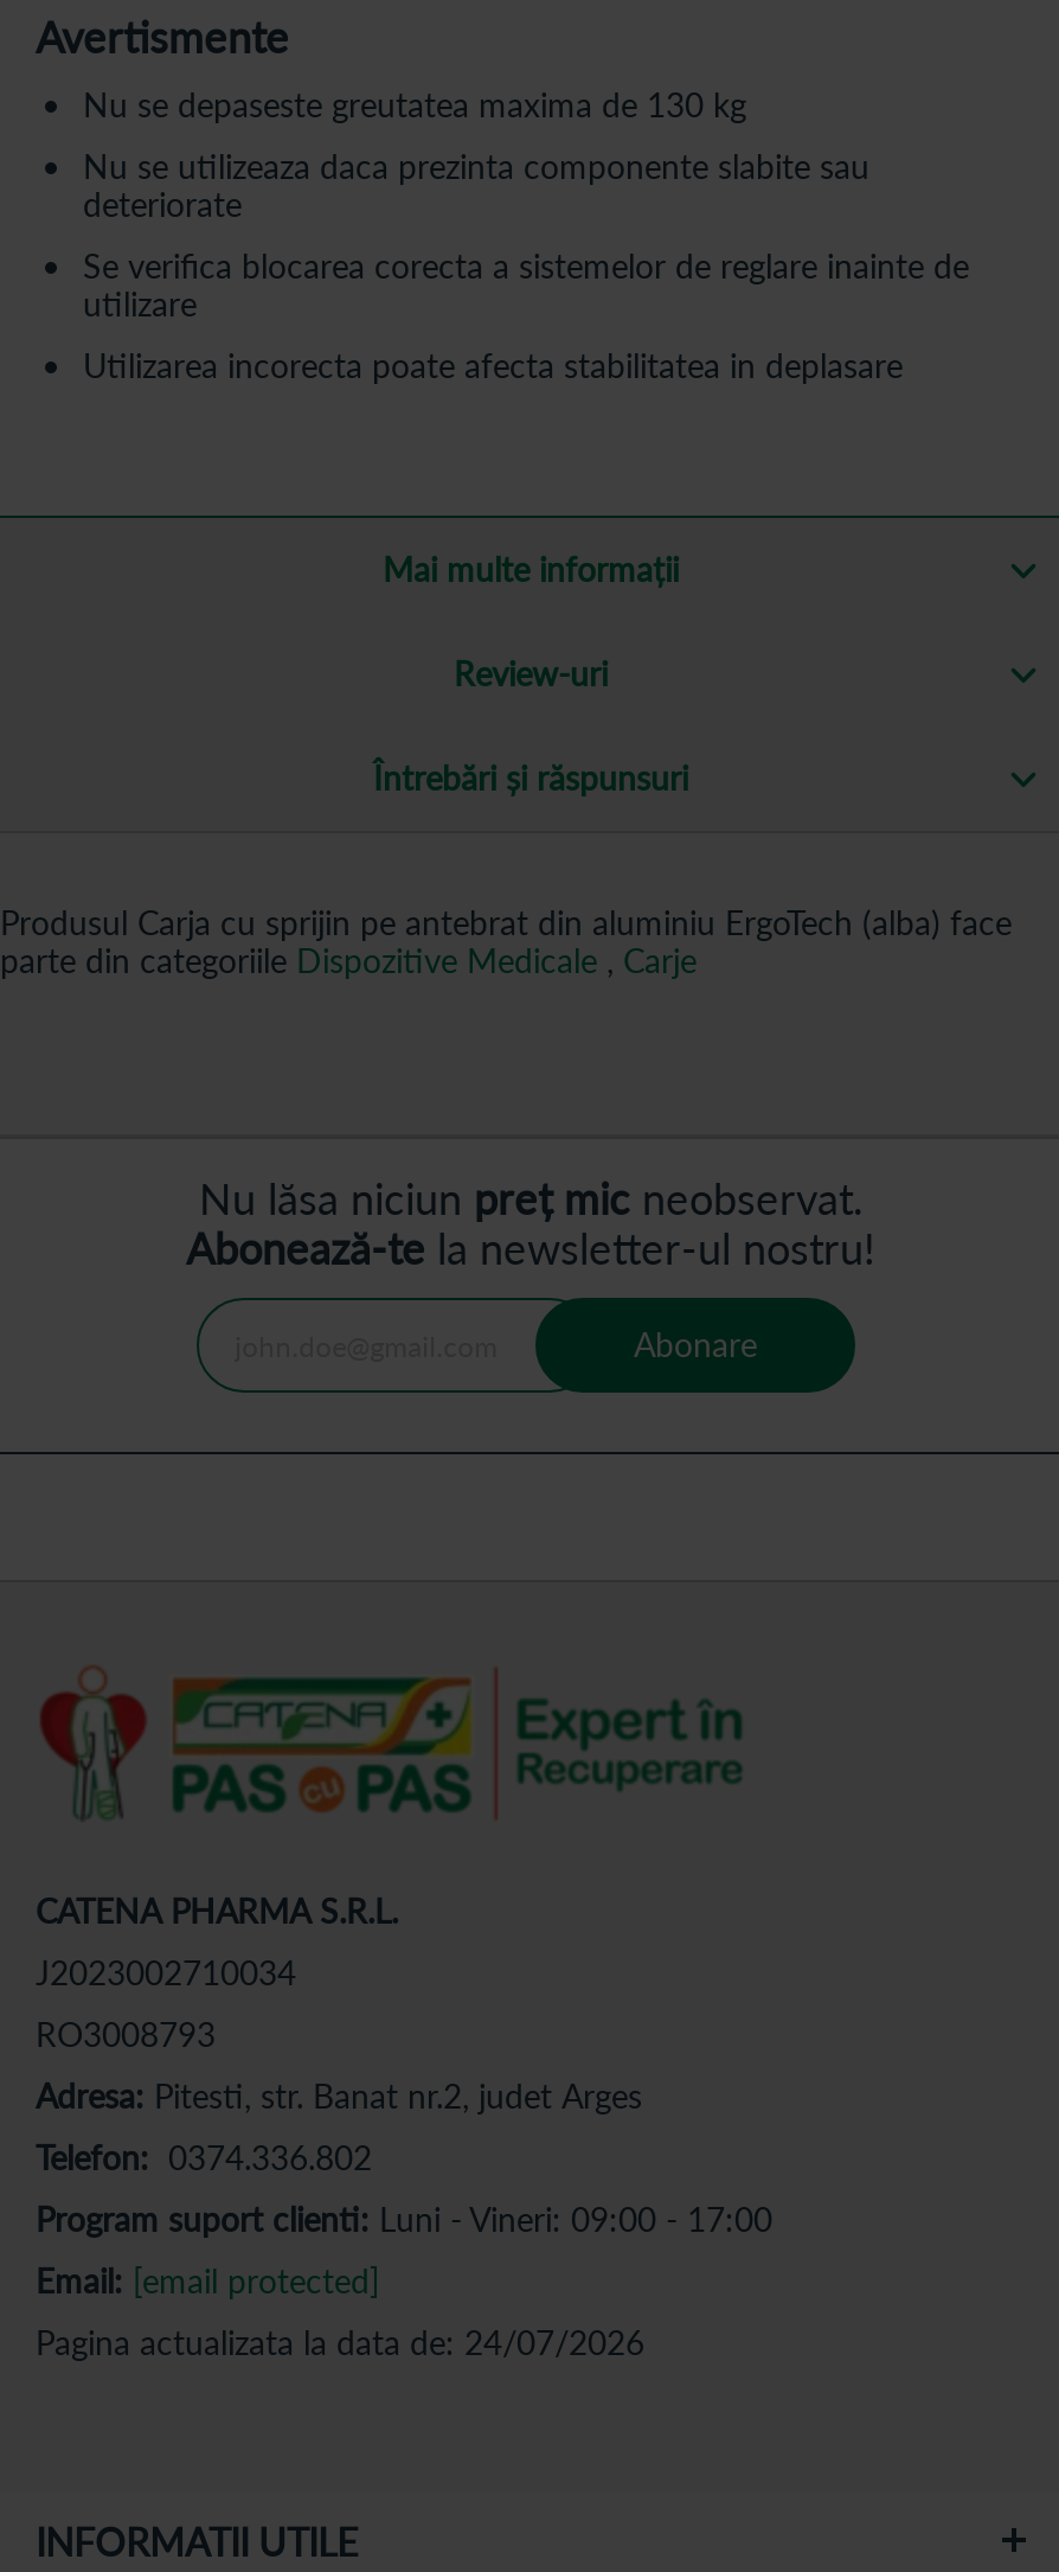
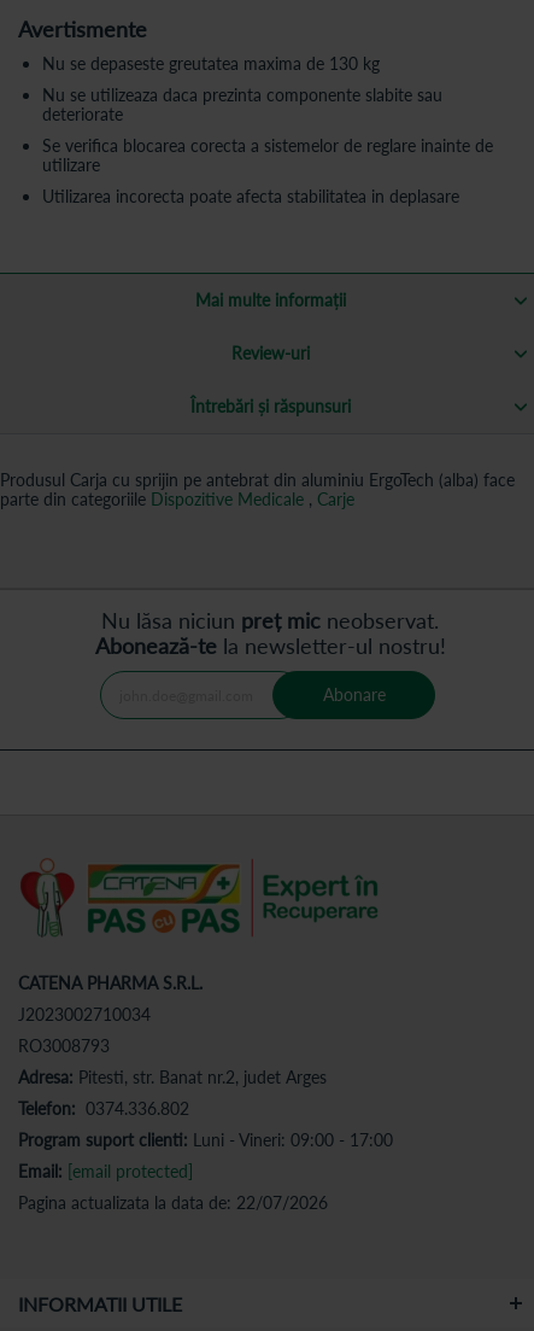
- Pagina actualizata la data de: 24/07/2026
+ Pagina actualizata la data de: 22/07/2026
